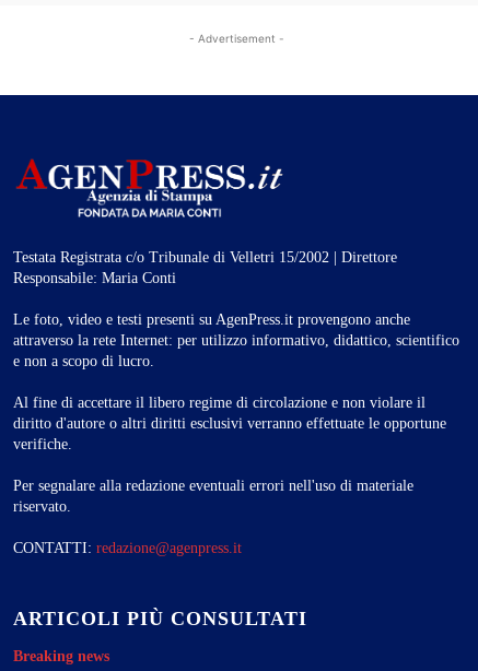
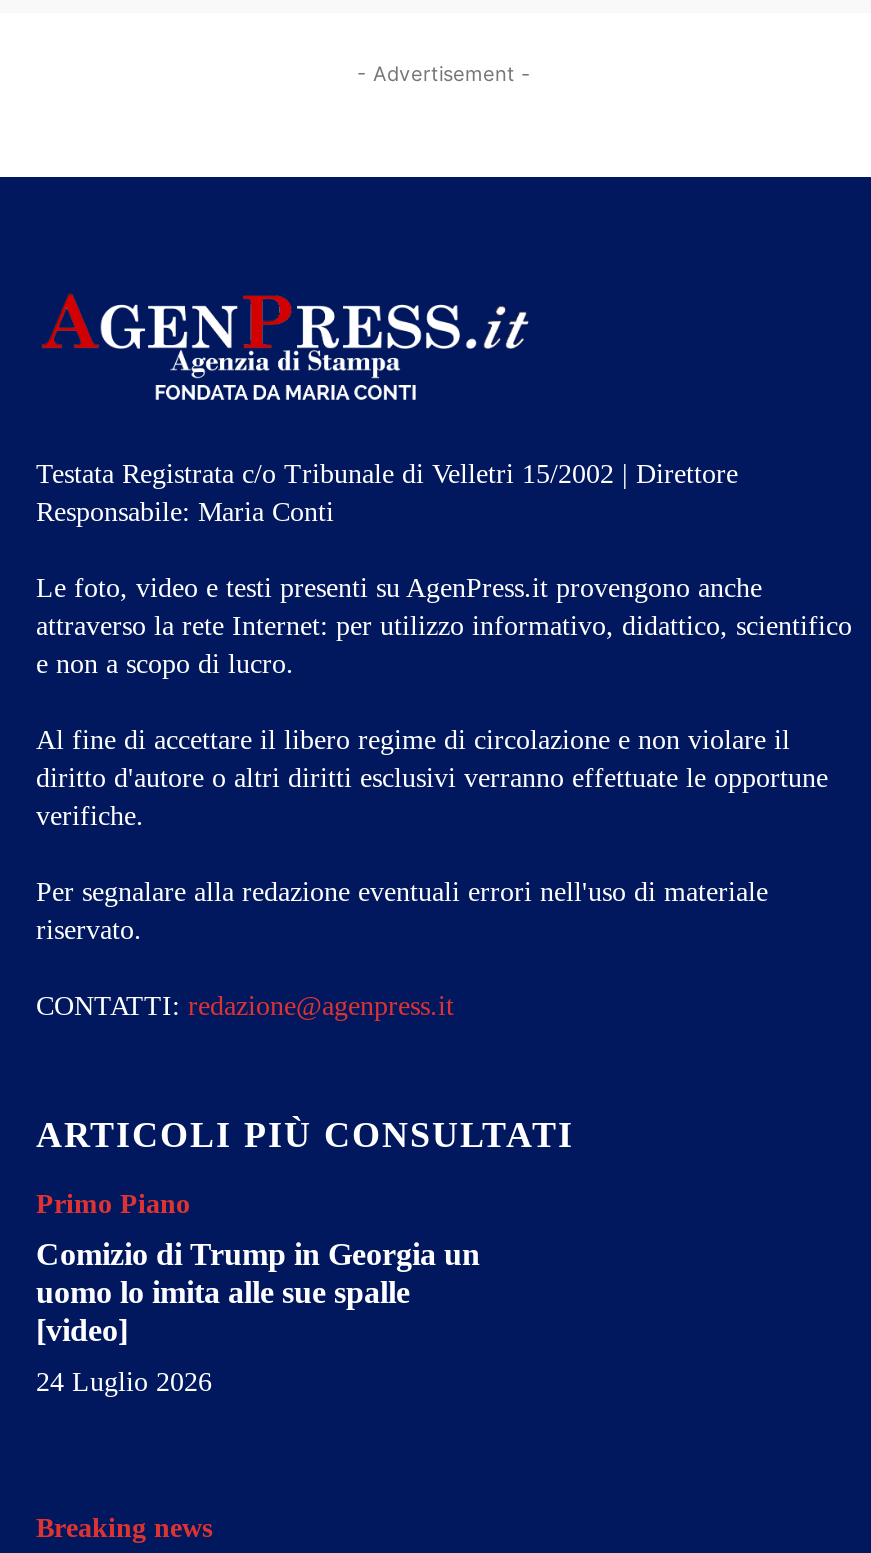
+ Primo Piano
+ Comizio di Trump in Georgia un
+ uomo lo imita alle sue spalle
+ [video]
+ 24 Luglio 2026
